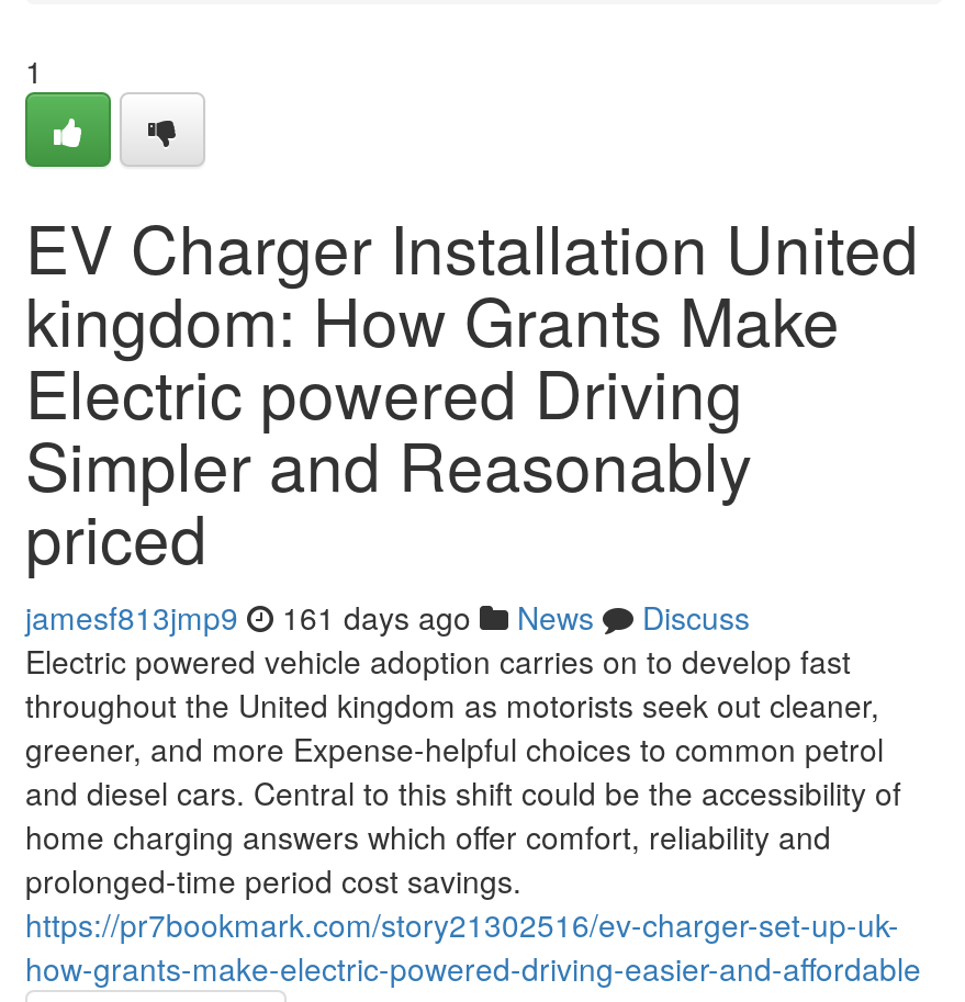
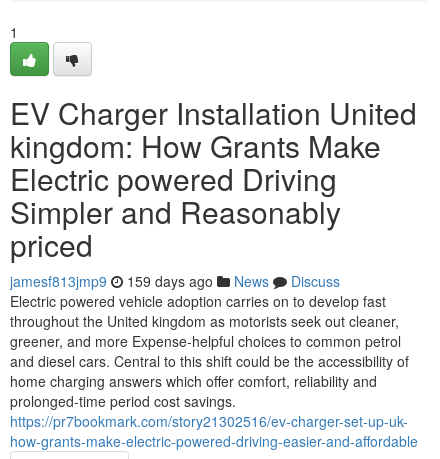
- jamesf813jmp9 161 days ago News Discuss
+ jamesf813jmp9 159 days ago News Discuss
